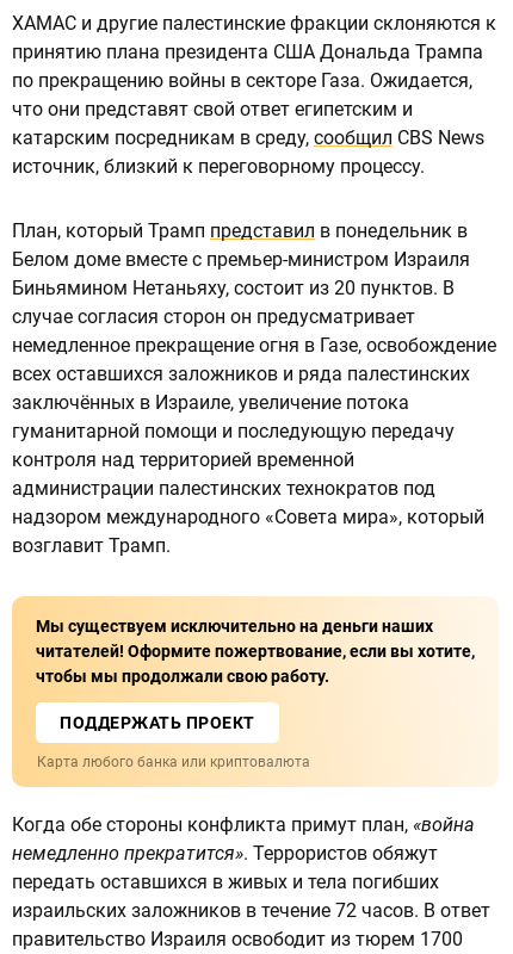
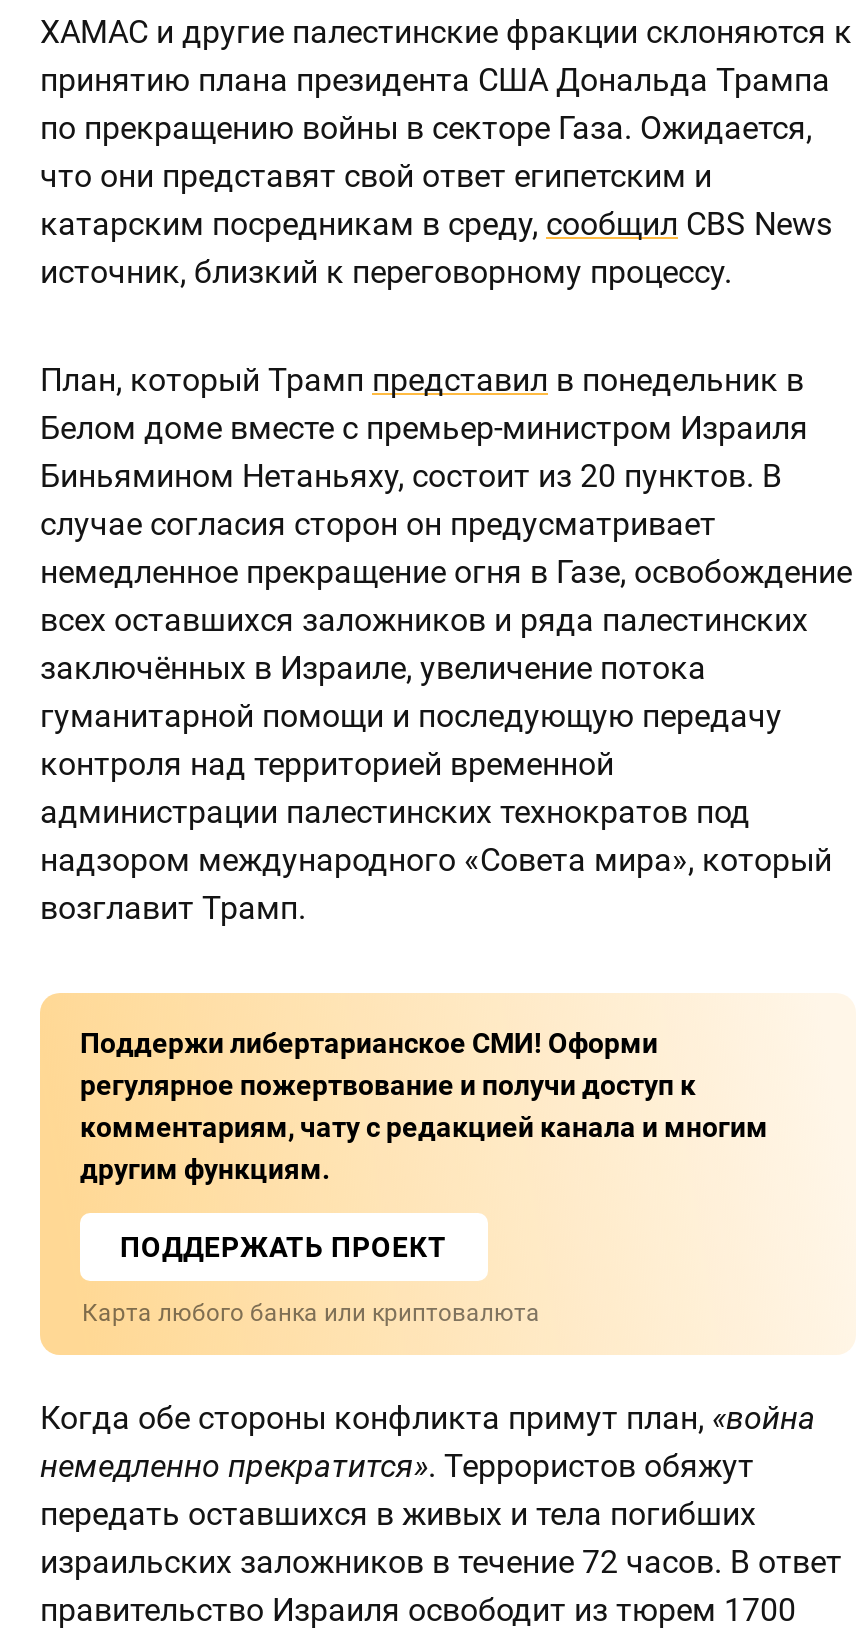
- Мы существуем исключительно на деньги наших
- читателей! Оформите пожертвование, если вы хотите,
- чтобы мы продолжали свою работу.
+ Поддержи либертарианское СМИ! Оформи
+ регулярное пожертвование и получи доступ к
+ комментариям, чату с редакцией канала и многим
+ другим функциям.
